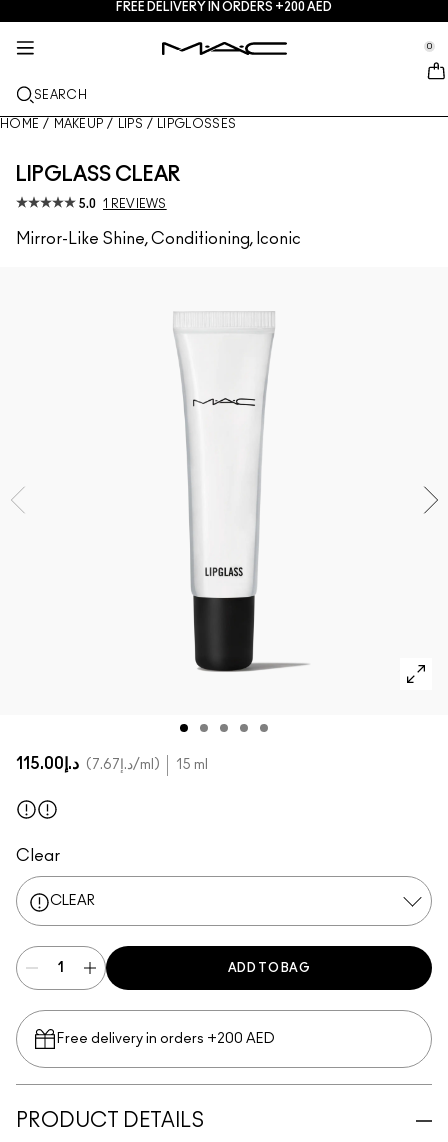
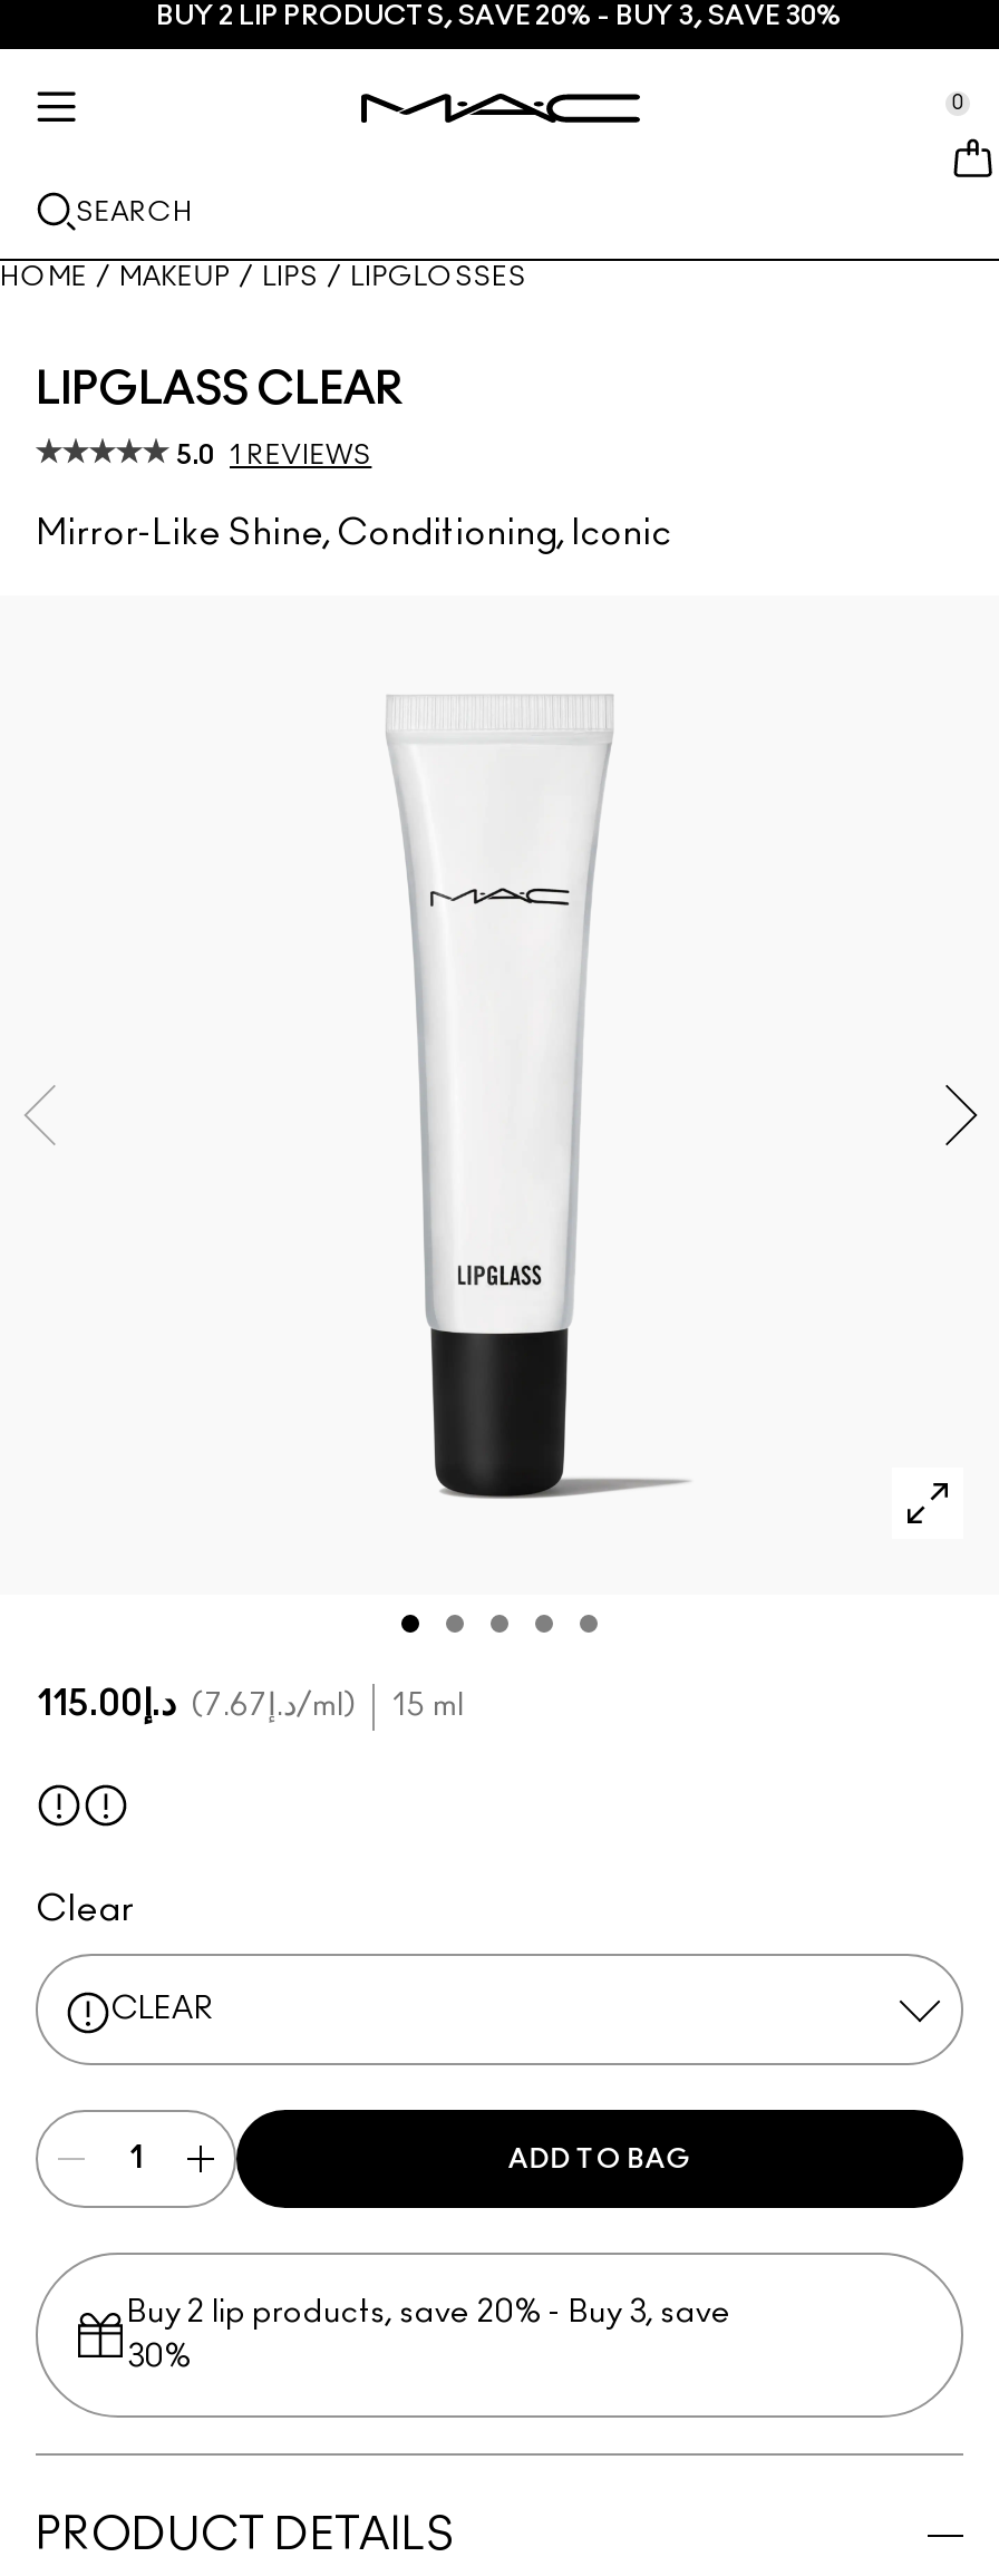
- FREE DELIVERY IN ORDERS +200 AED
+ BUY 2 LIP PRODUCTS, SAVE 20% - BUY 3, SAVE 30%

- Free delivery in orders +200 AED
+ Buy 2 lip products, save 20% - Buy 3, save
+ 30%
